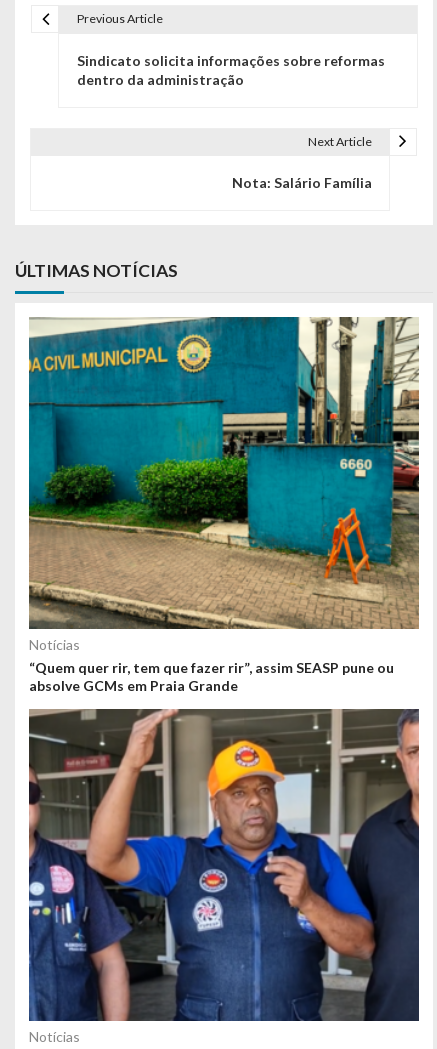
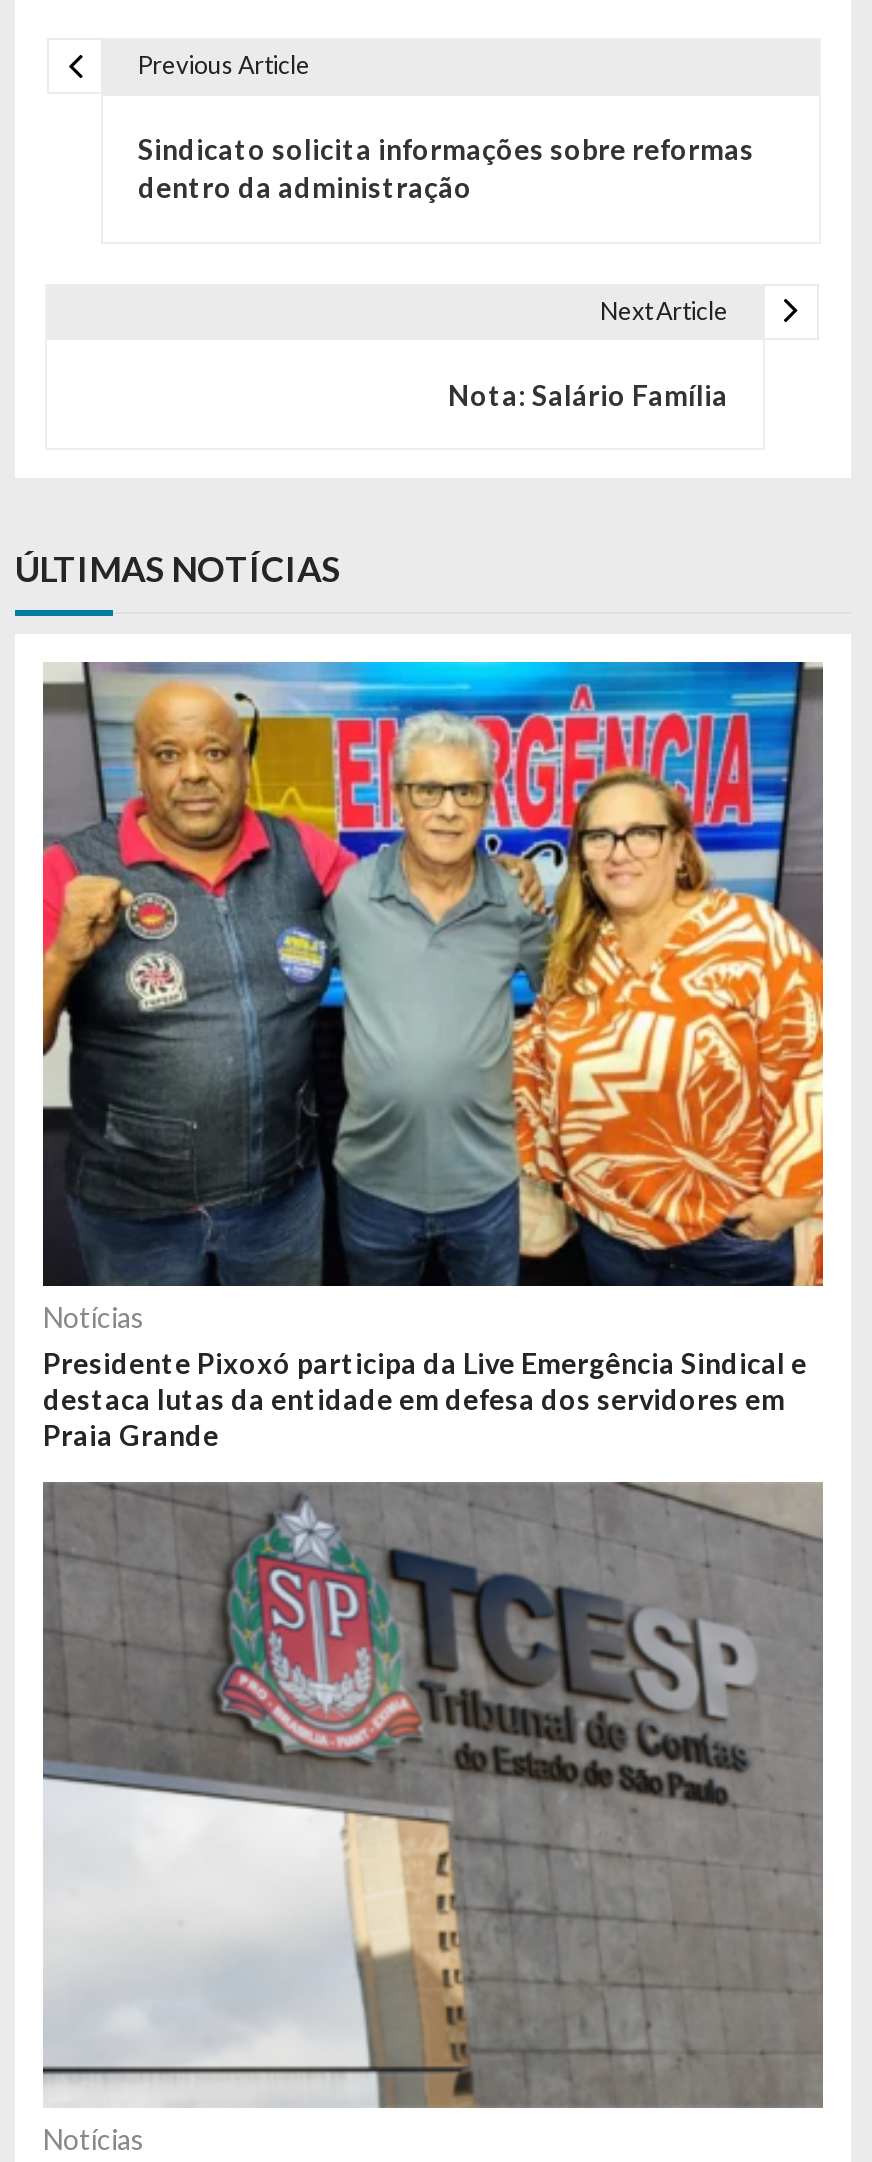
- [image]
- “Quem quer rir, tem que fazer rir”, assim SEASP pune ou
- absolve GCMs em Praia Grande
+ [image]
+ Presidente Pixoxó participa da Live Emergência Sindical e
+ destaca lutas da entidade em defesa dos servidores em
+ Praia Grande

- [image]
+ [image]
